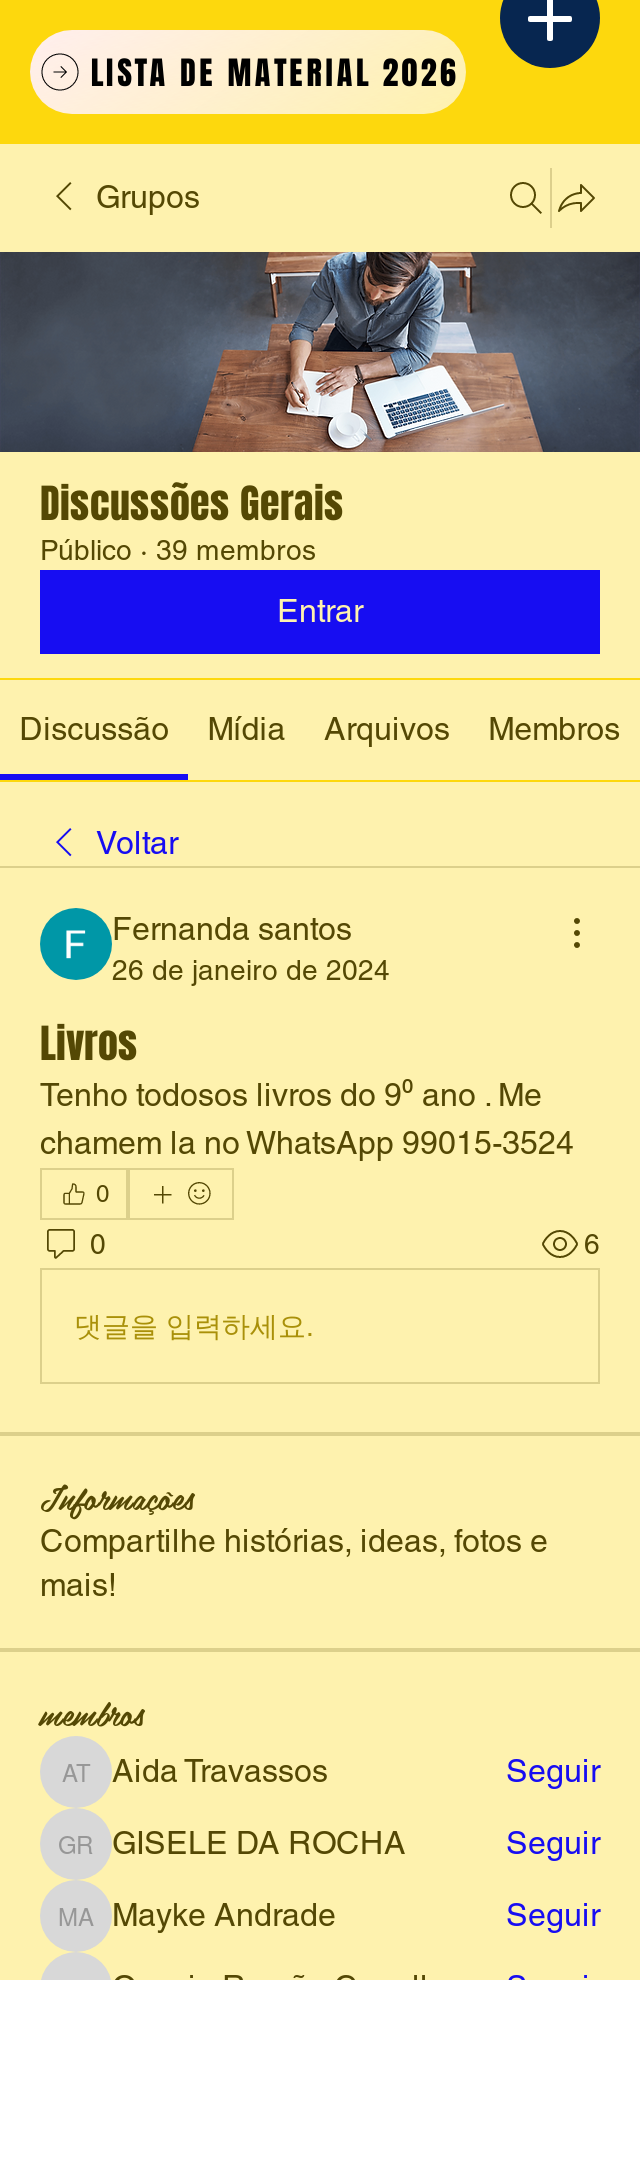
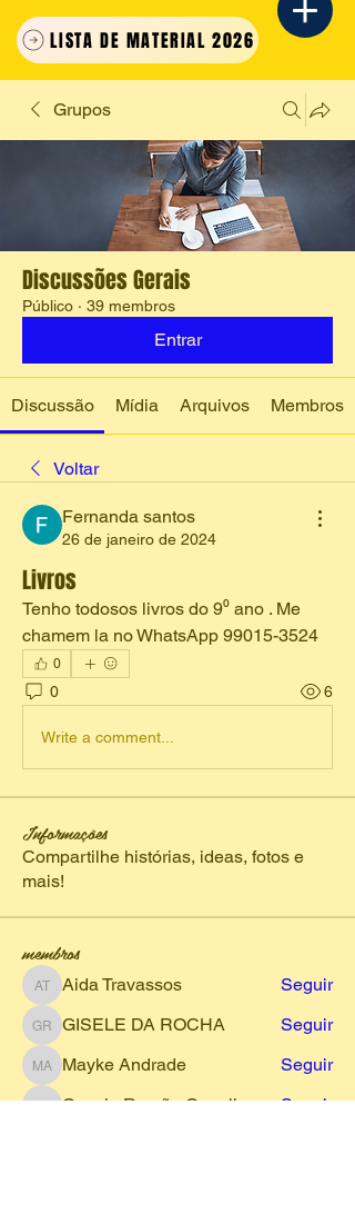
- 댓글을 입력하세요.
+ Write a comment...
